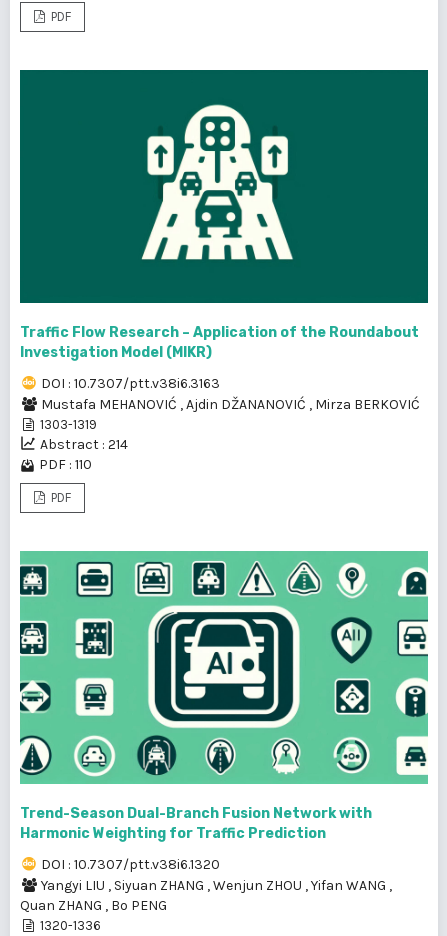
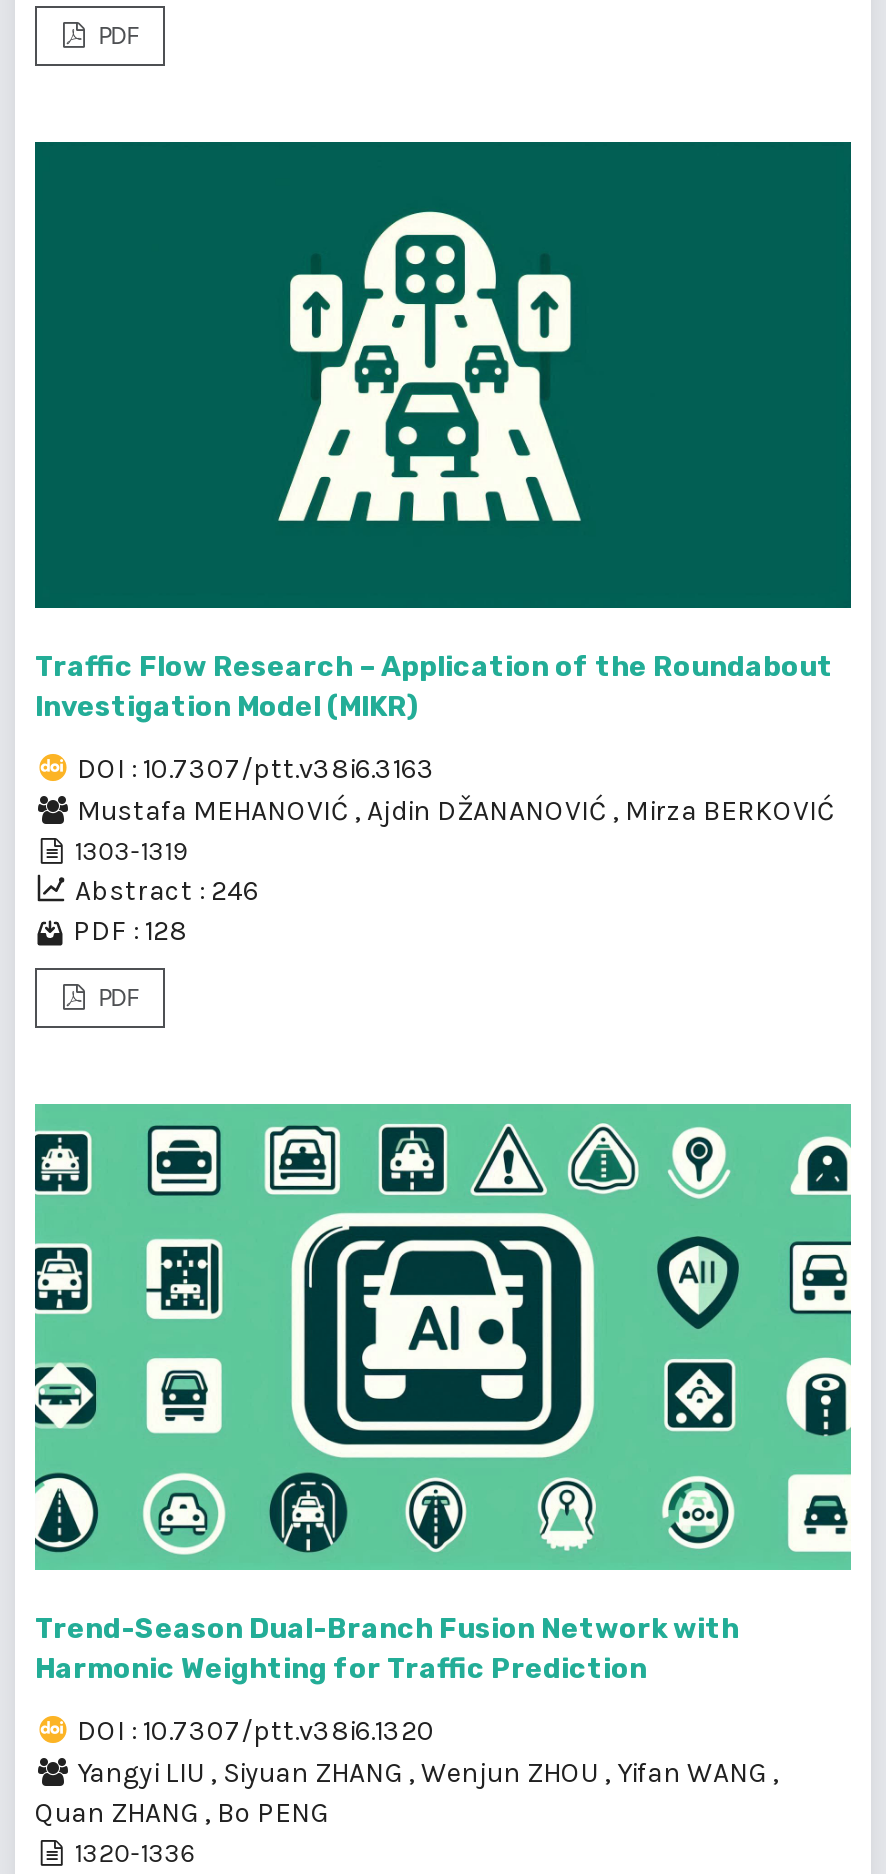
- Abstract : 214
+ Abstract : 246

- PDF : 110
+ PDF : 128
